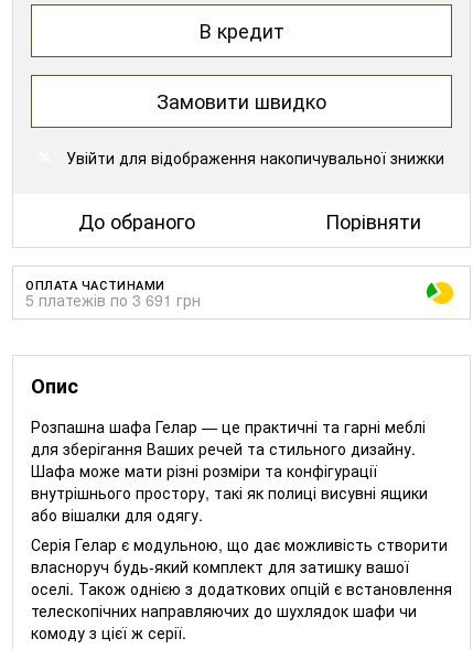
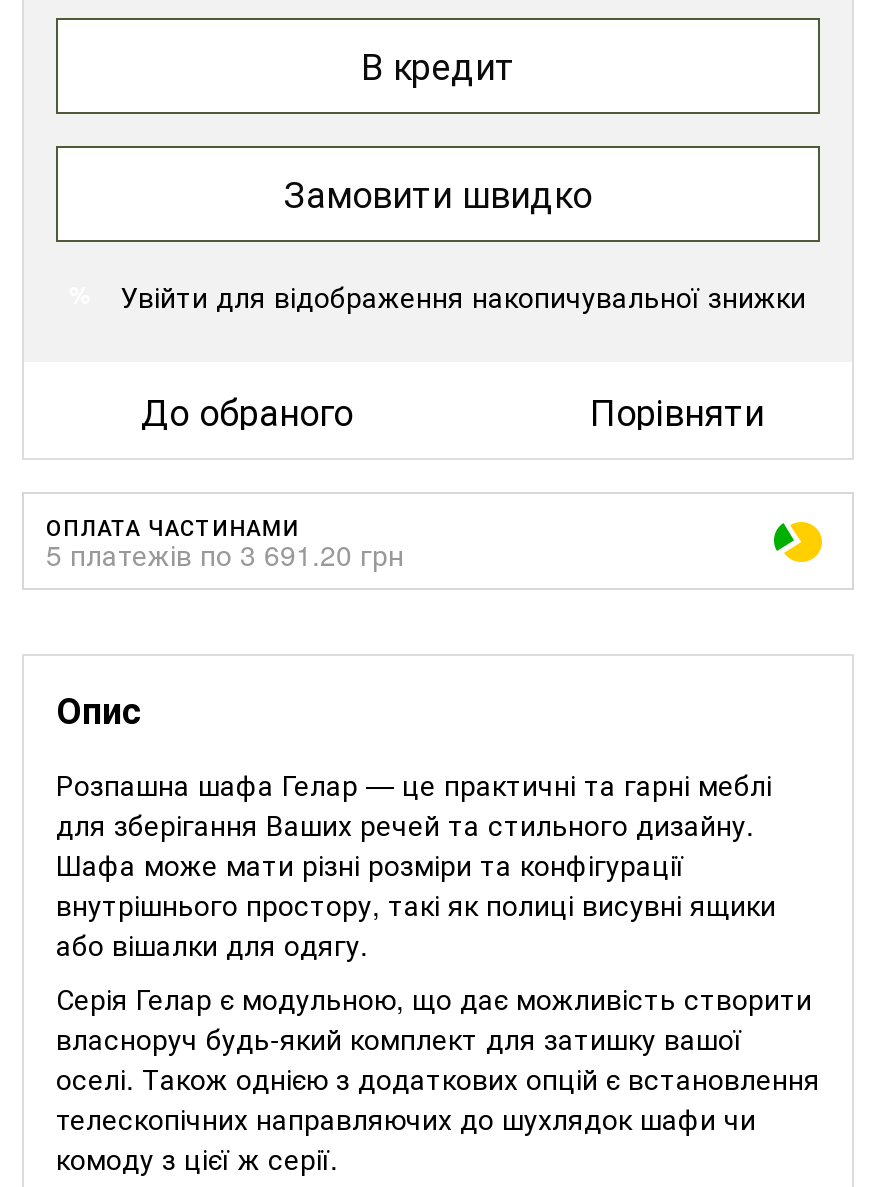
- 5 платежів по 3 691 грн
+ 5 платежів по 3 691.20 грн
